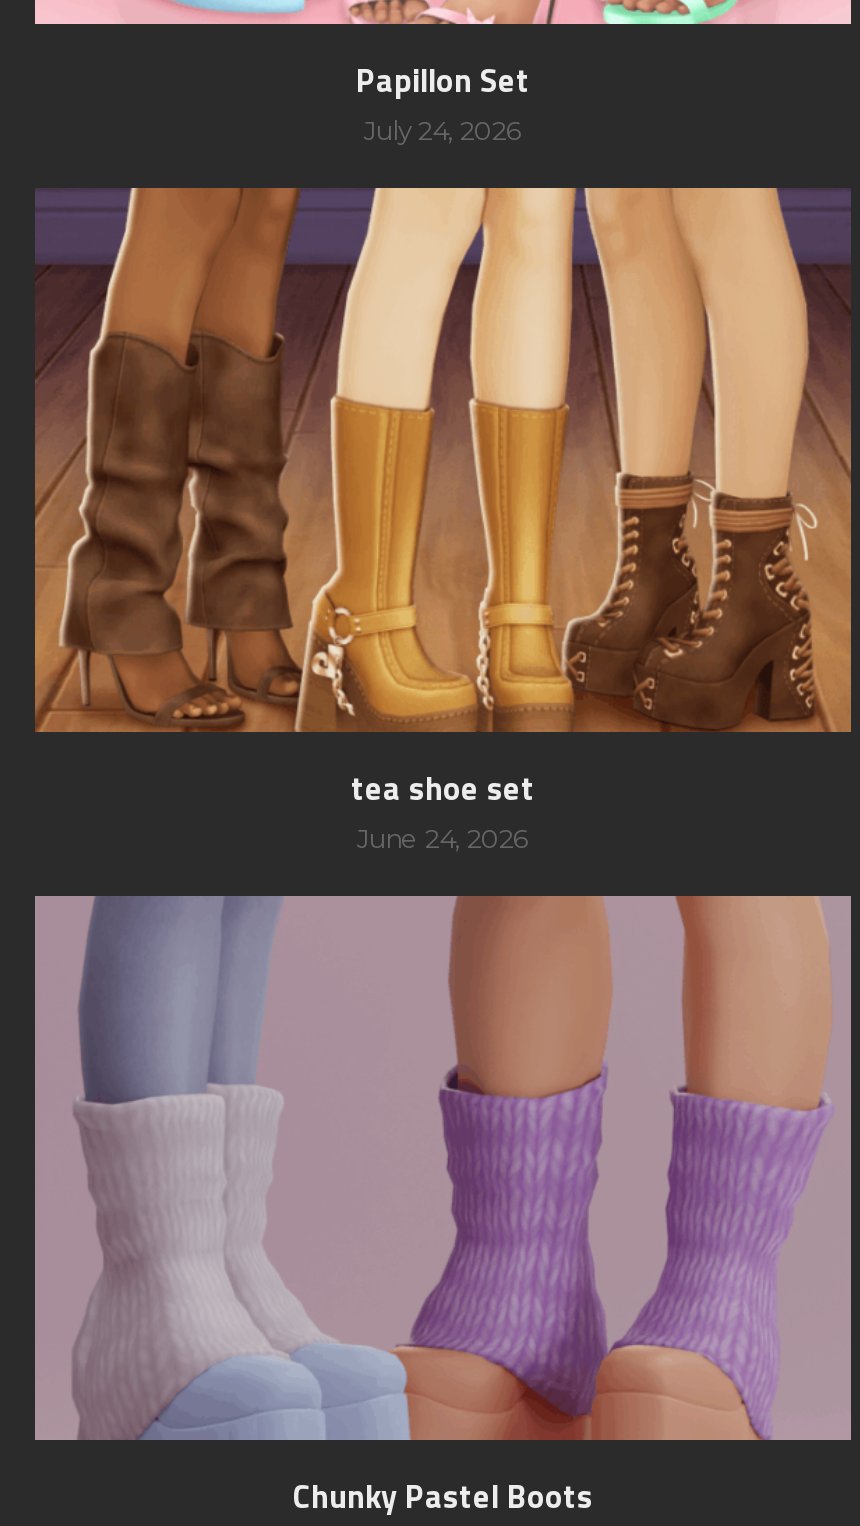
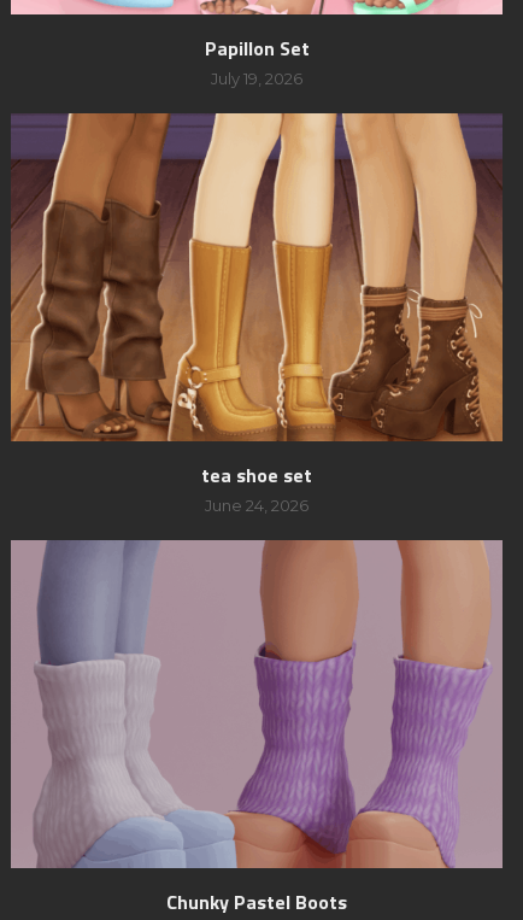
- July 24, 2026
+ July 19, 2026
